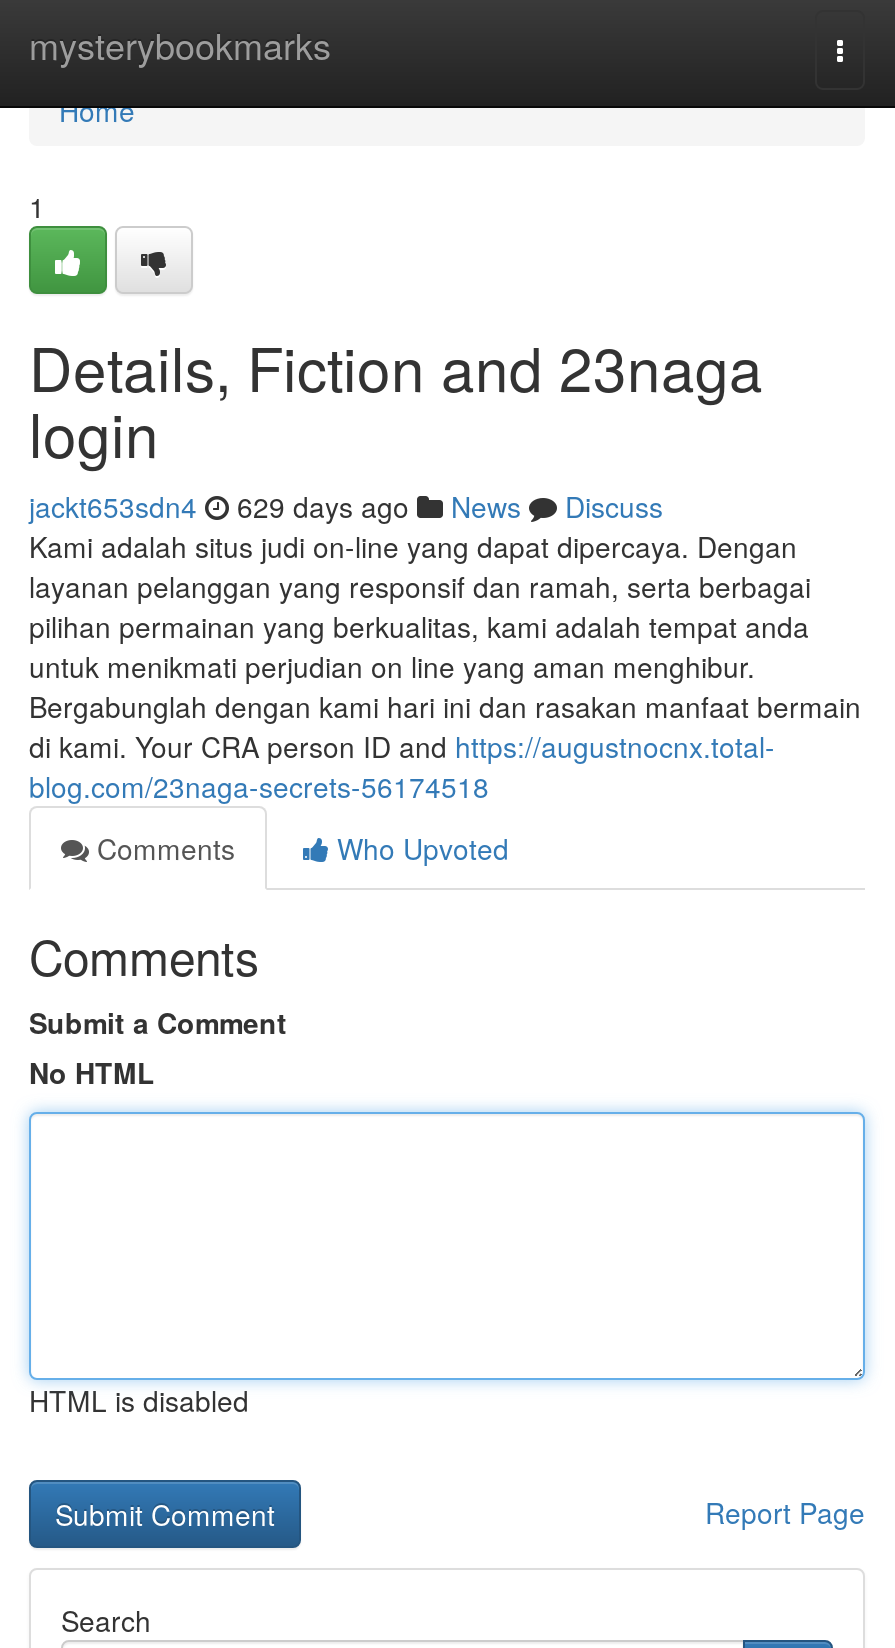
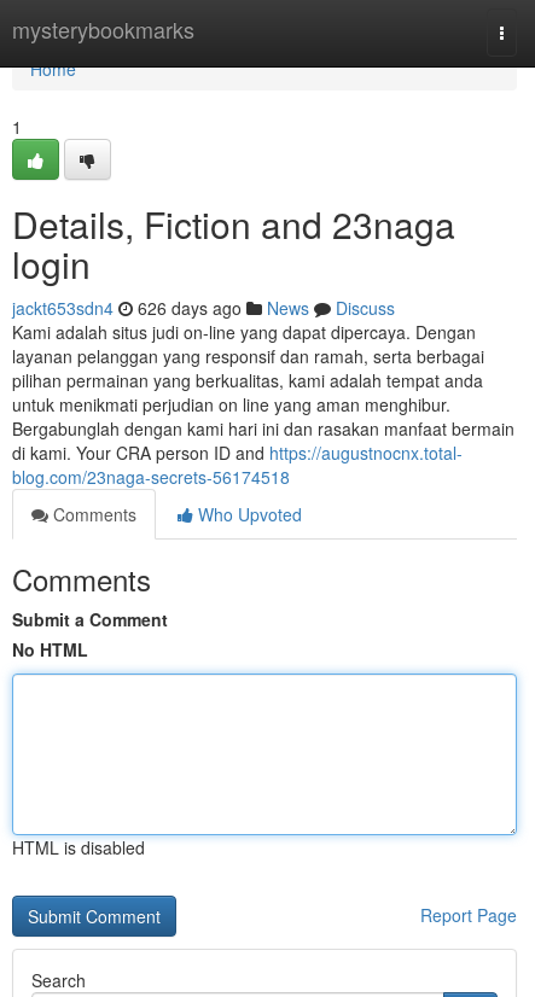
- jackt653sdn4 629 days ago News Discuss
+ jackt653sdn4 626 days ago News Discuss
